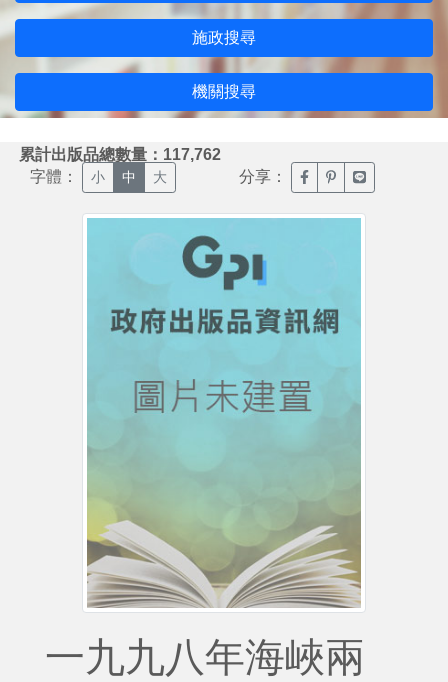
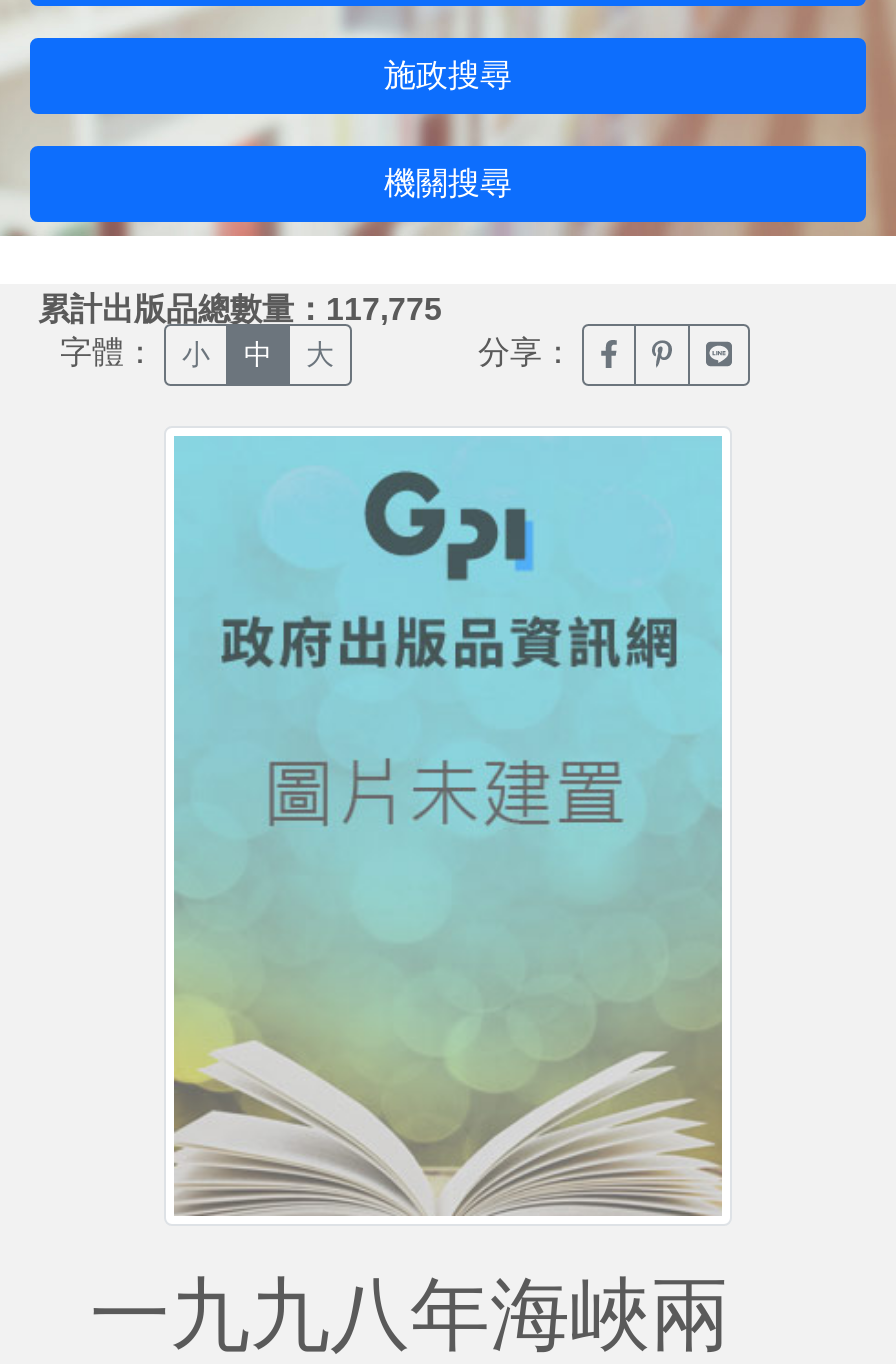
- 累計出版品總數量：117,762
+ 累計出版品總數量：117,775
